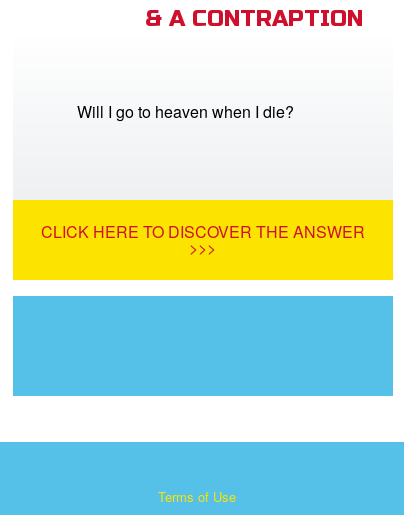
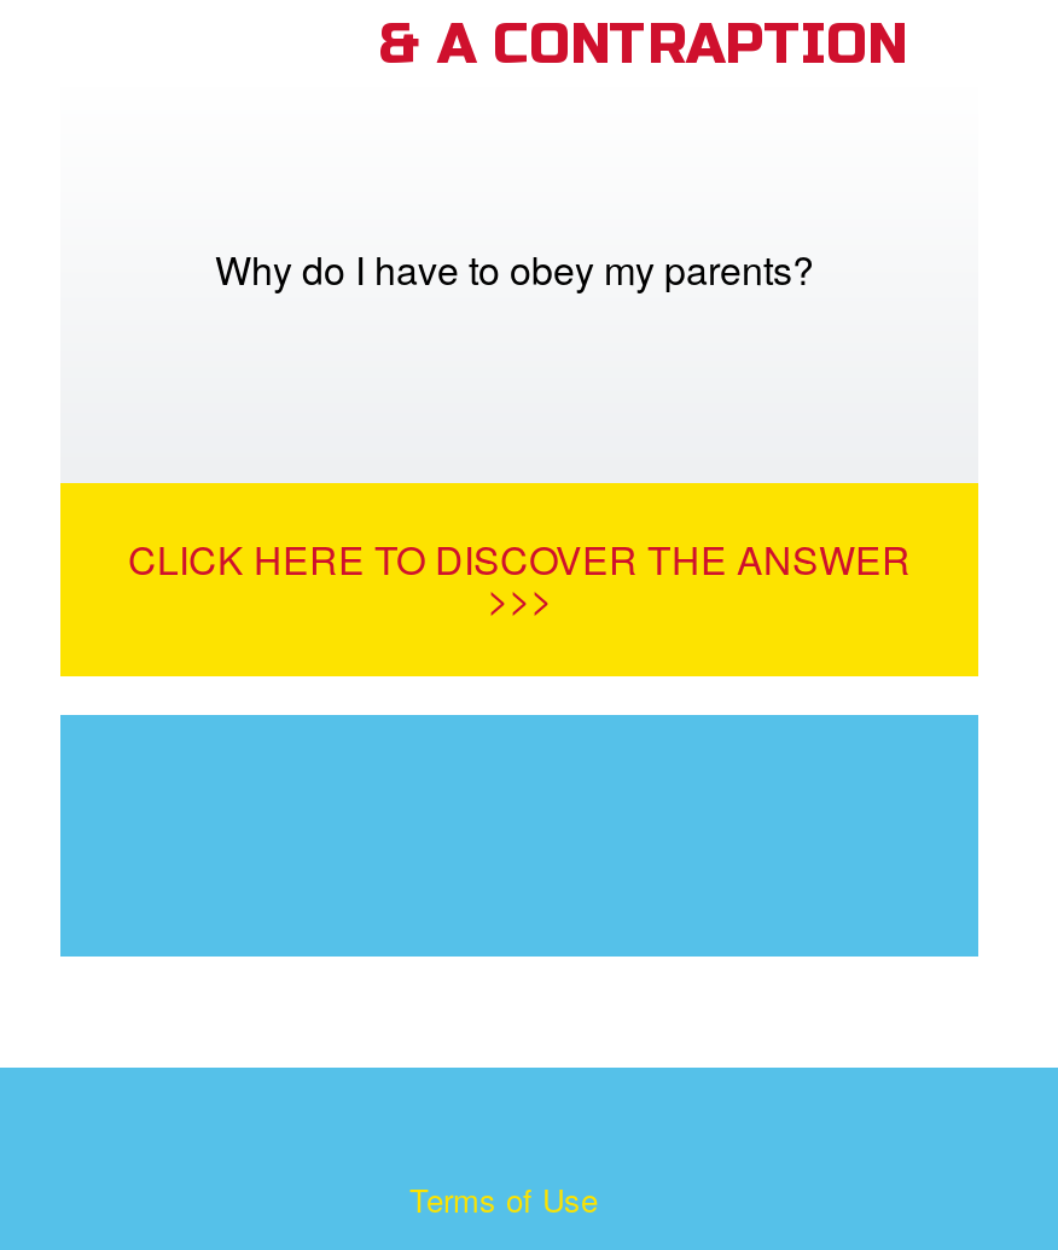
- Will I go to heaven when I die?
+ Why do I have to obey my parents?
